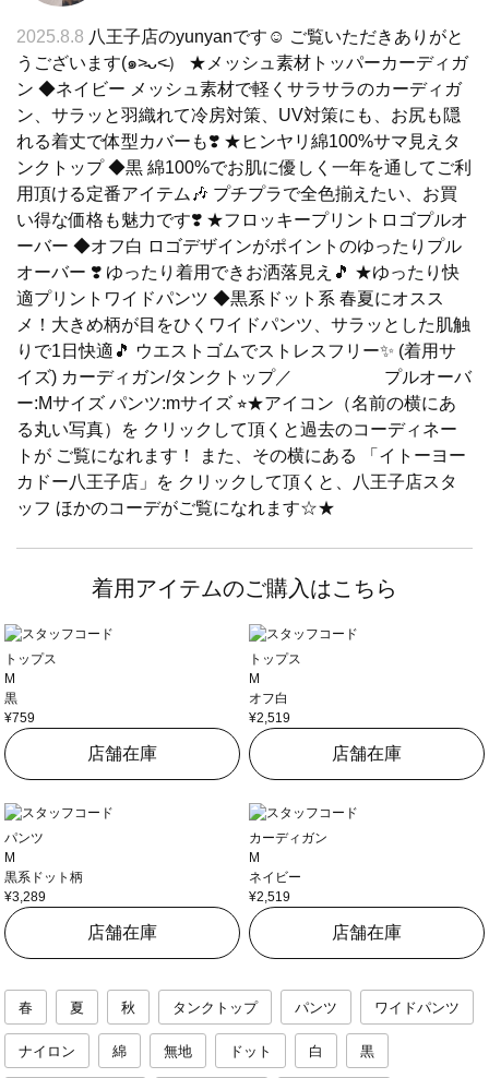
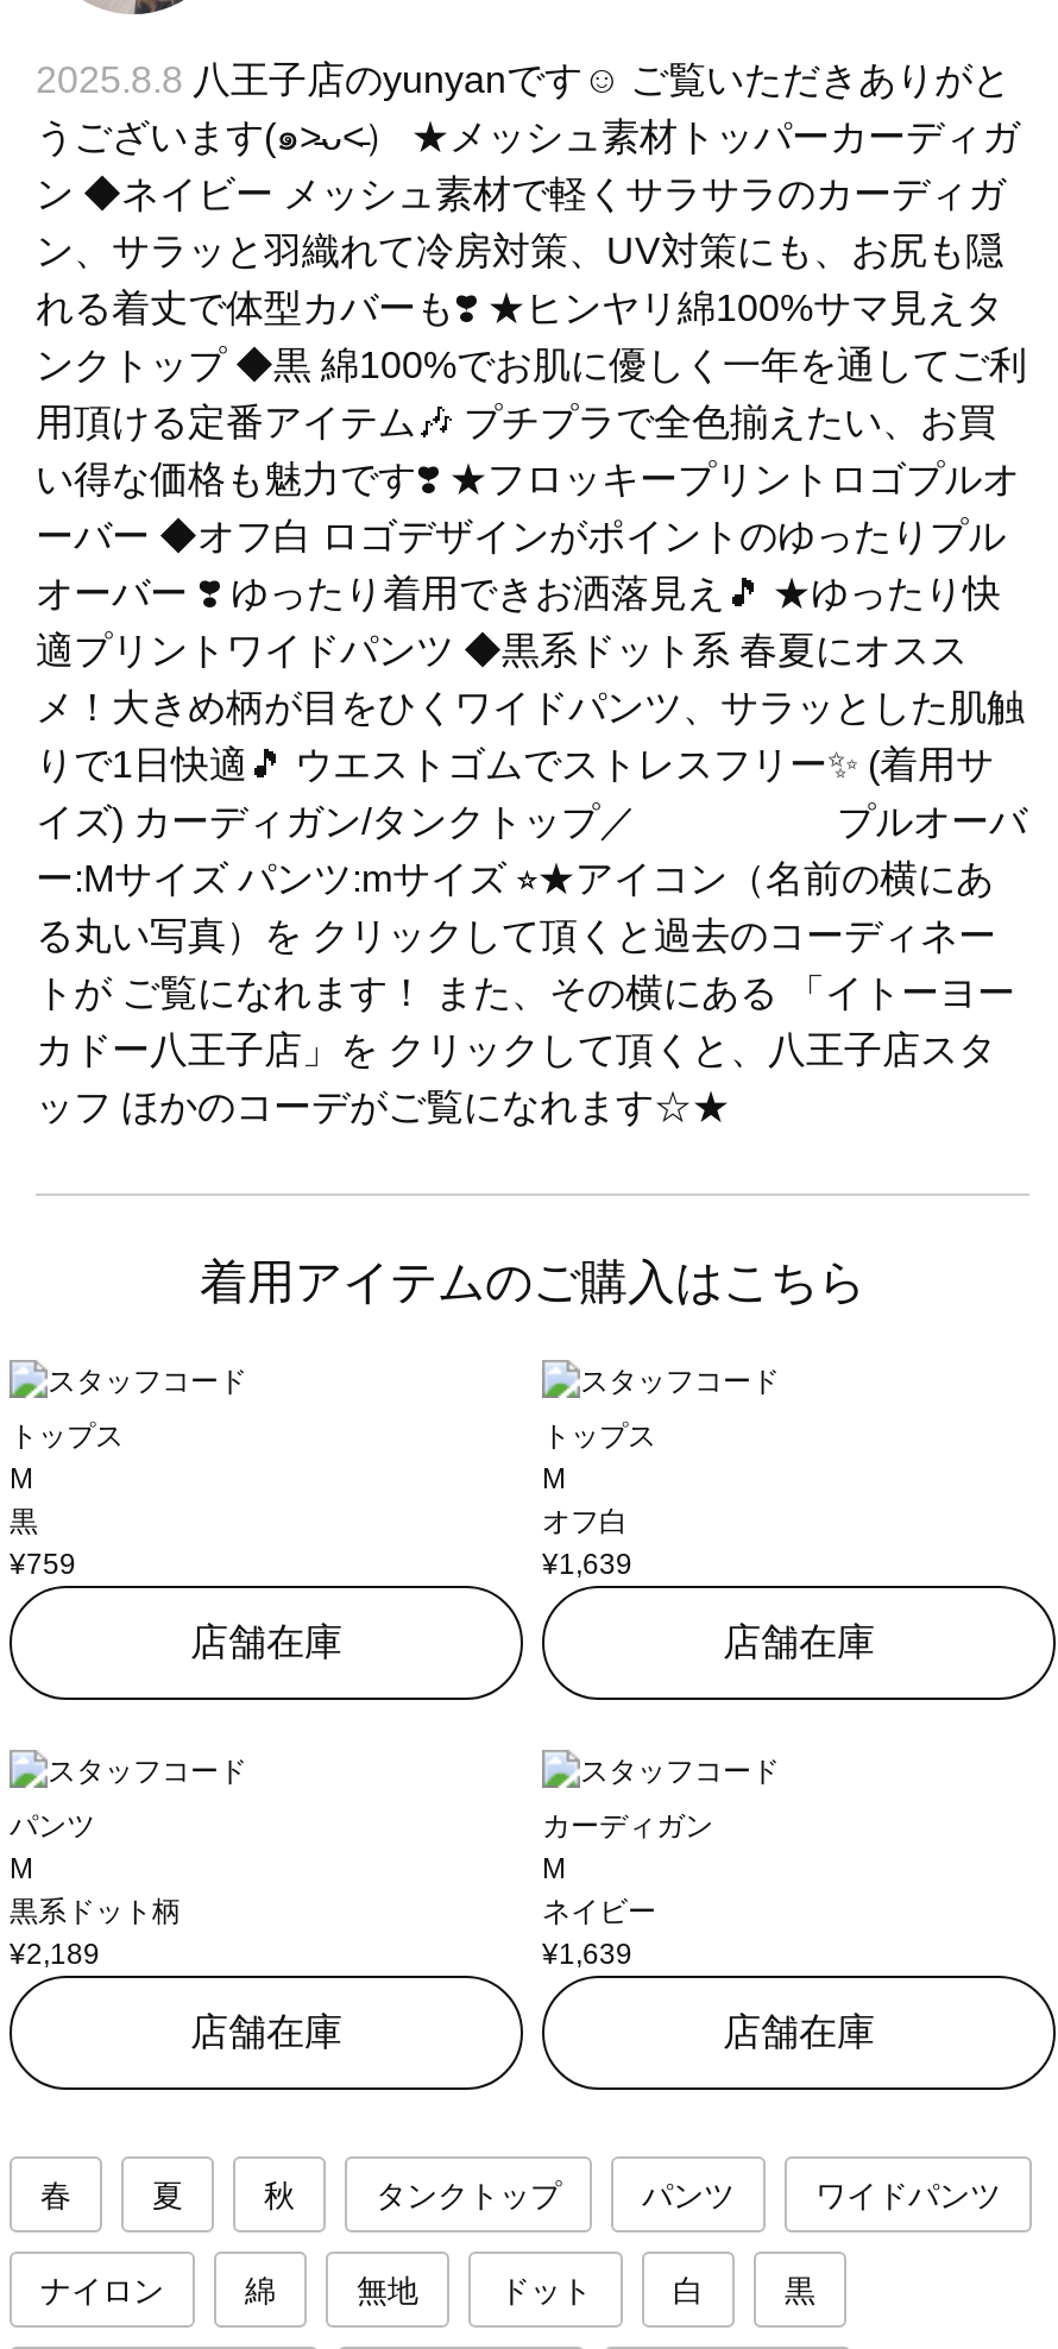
- ¥2,519
+ ¥1,639

- ¥3,289
+ ¥2,189

- ¥2,519
+ ¥1,639
